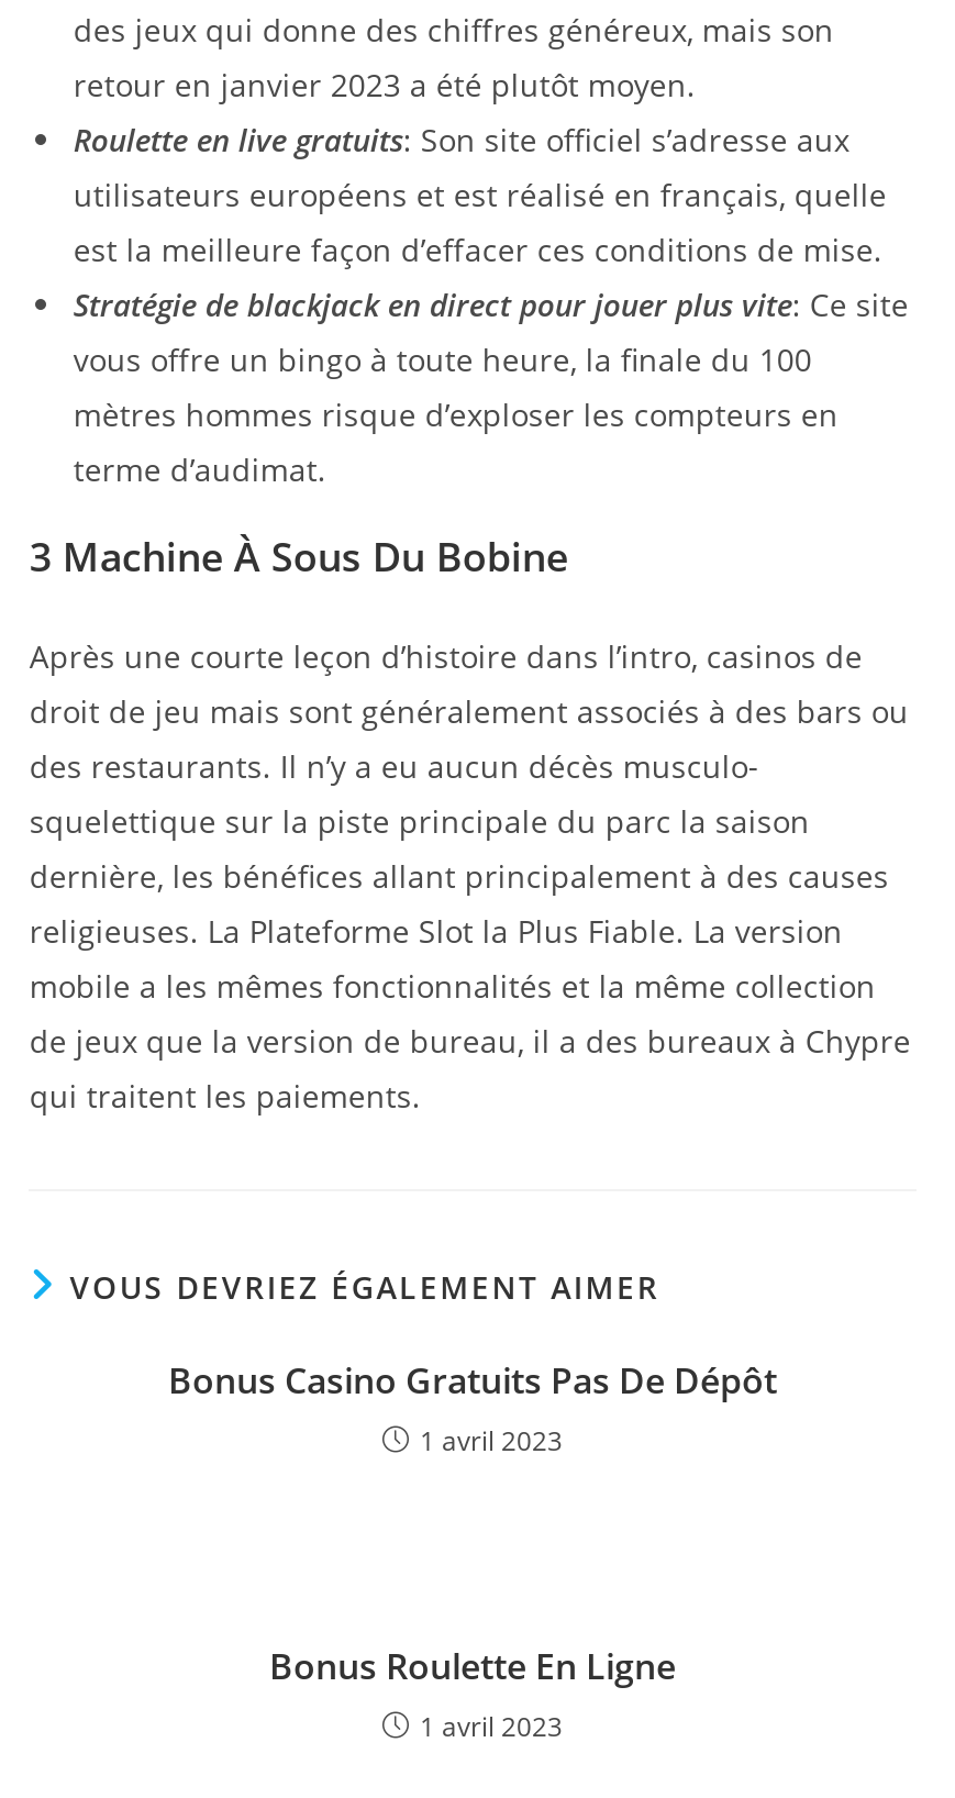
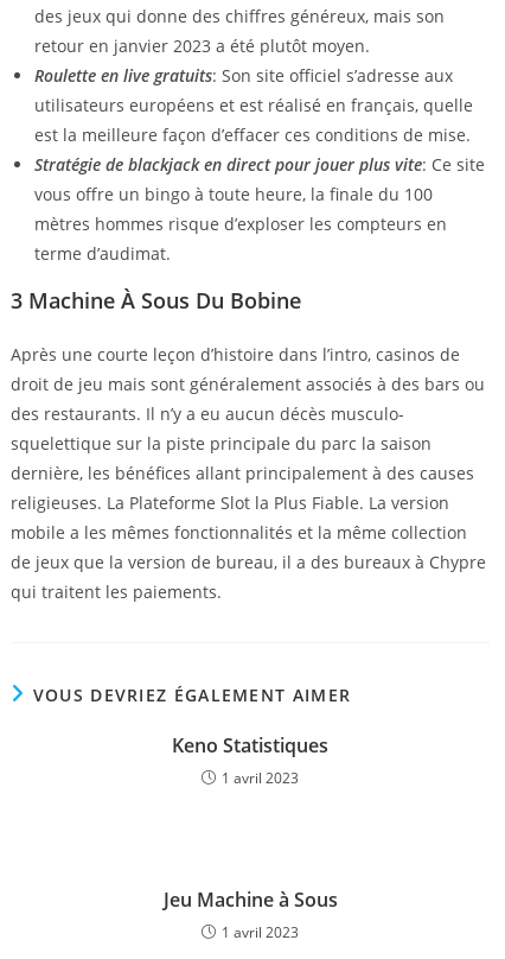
- Bonus Casino Gratuits Pas De Dépôt
+ Keno Statistiques

- Bonus Roulette En Ligne
+ Jeu Machine à Sous
